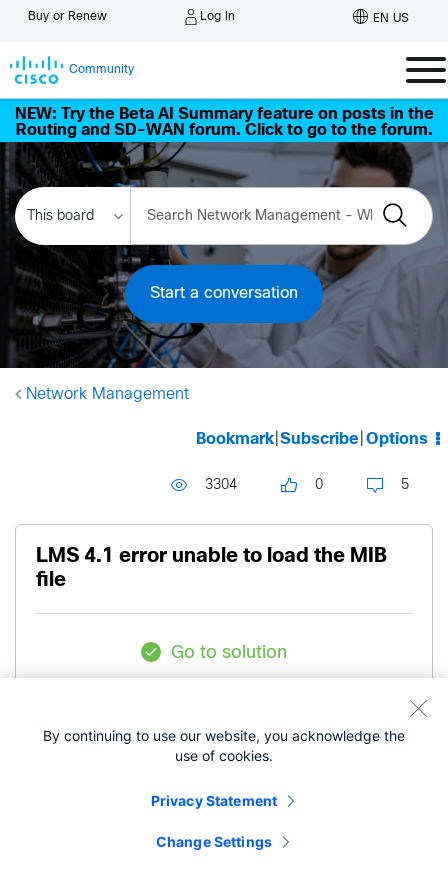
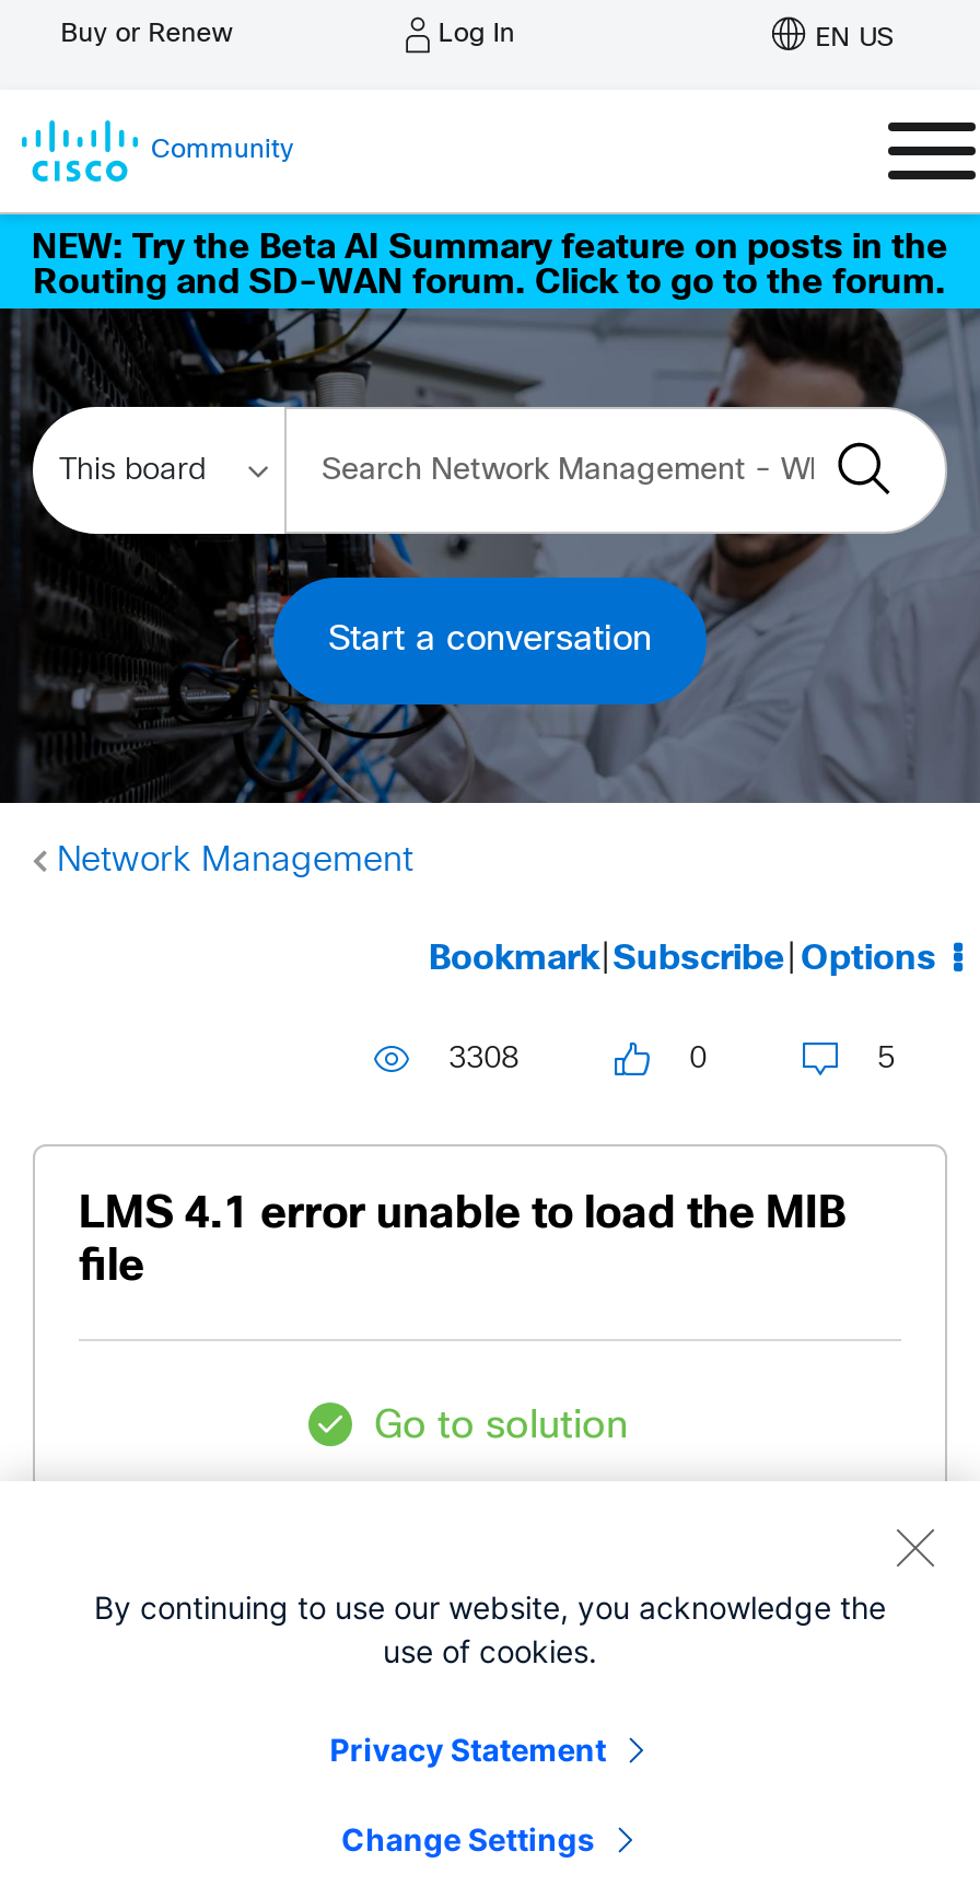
- 3304
+ 3308
